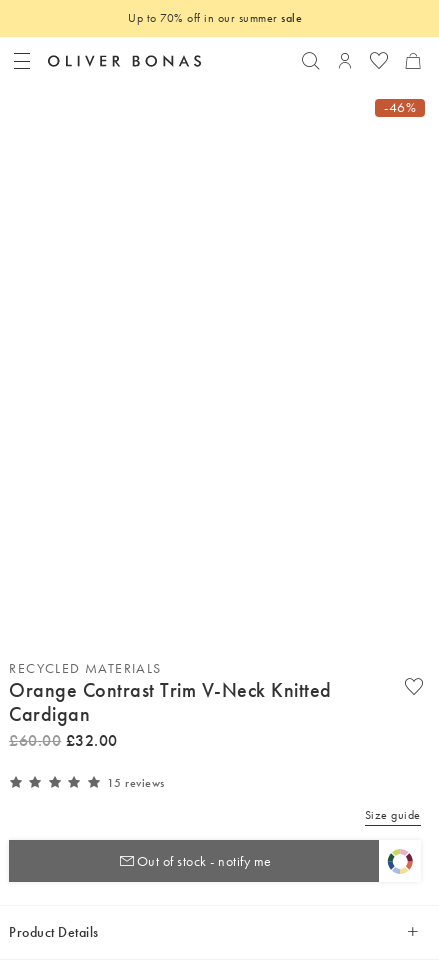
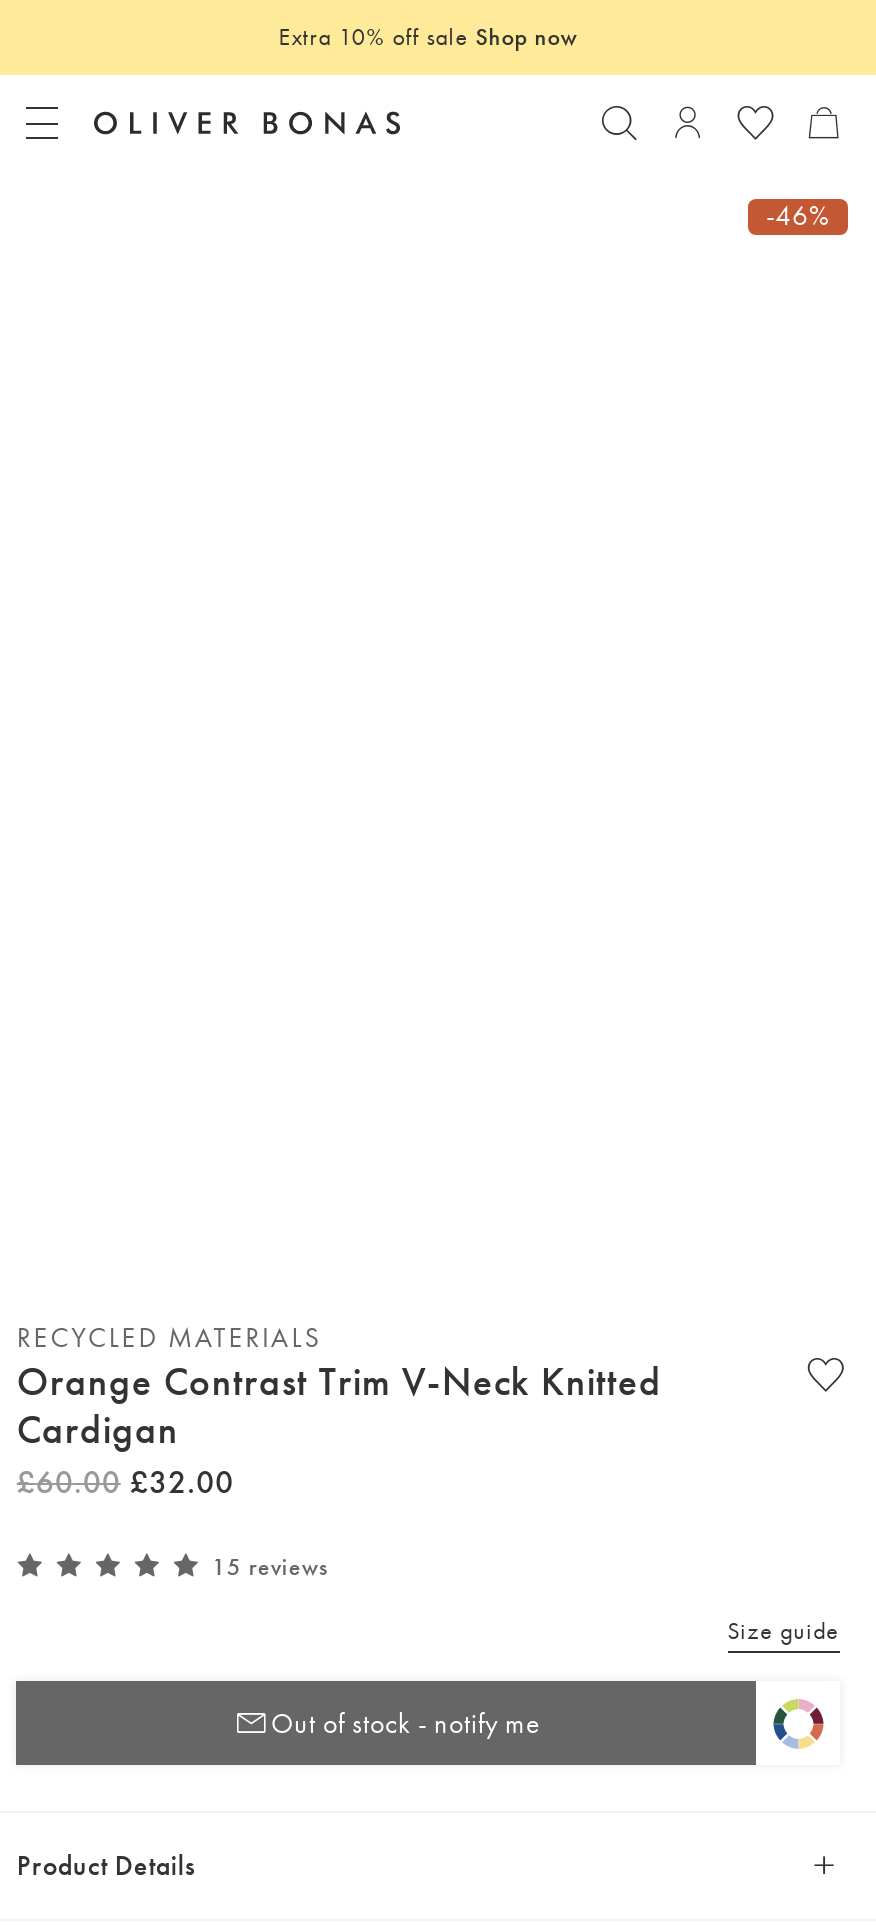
- Up to 70% off in our summer sale
+ Extra 10% off sale Shop now
